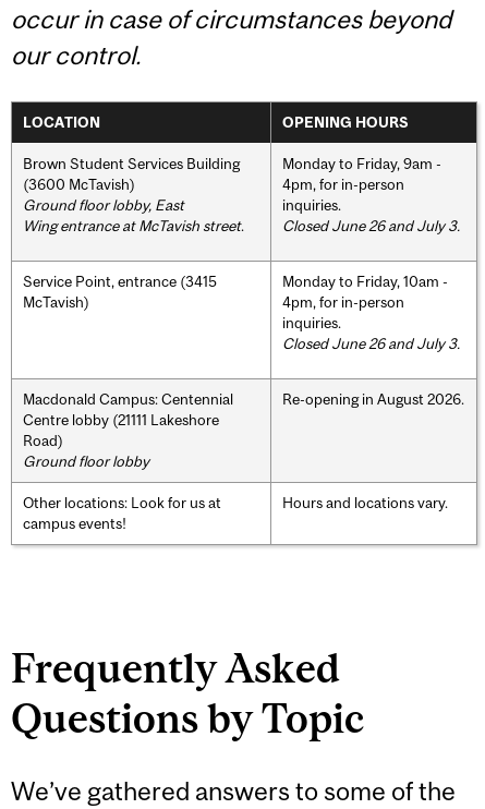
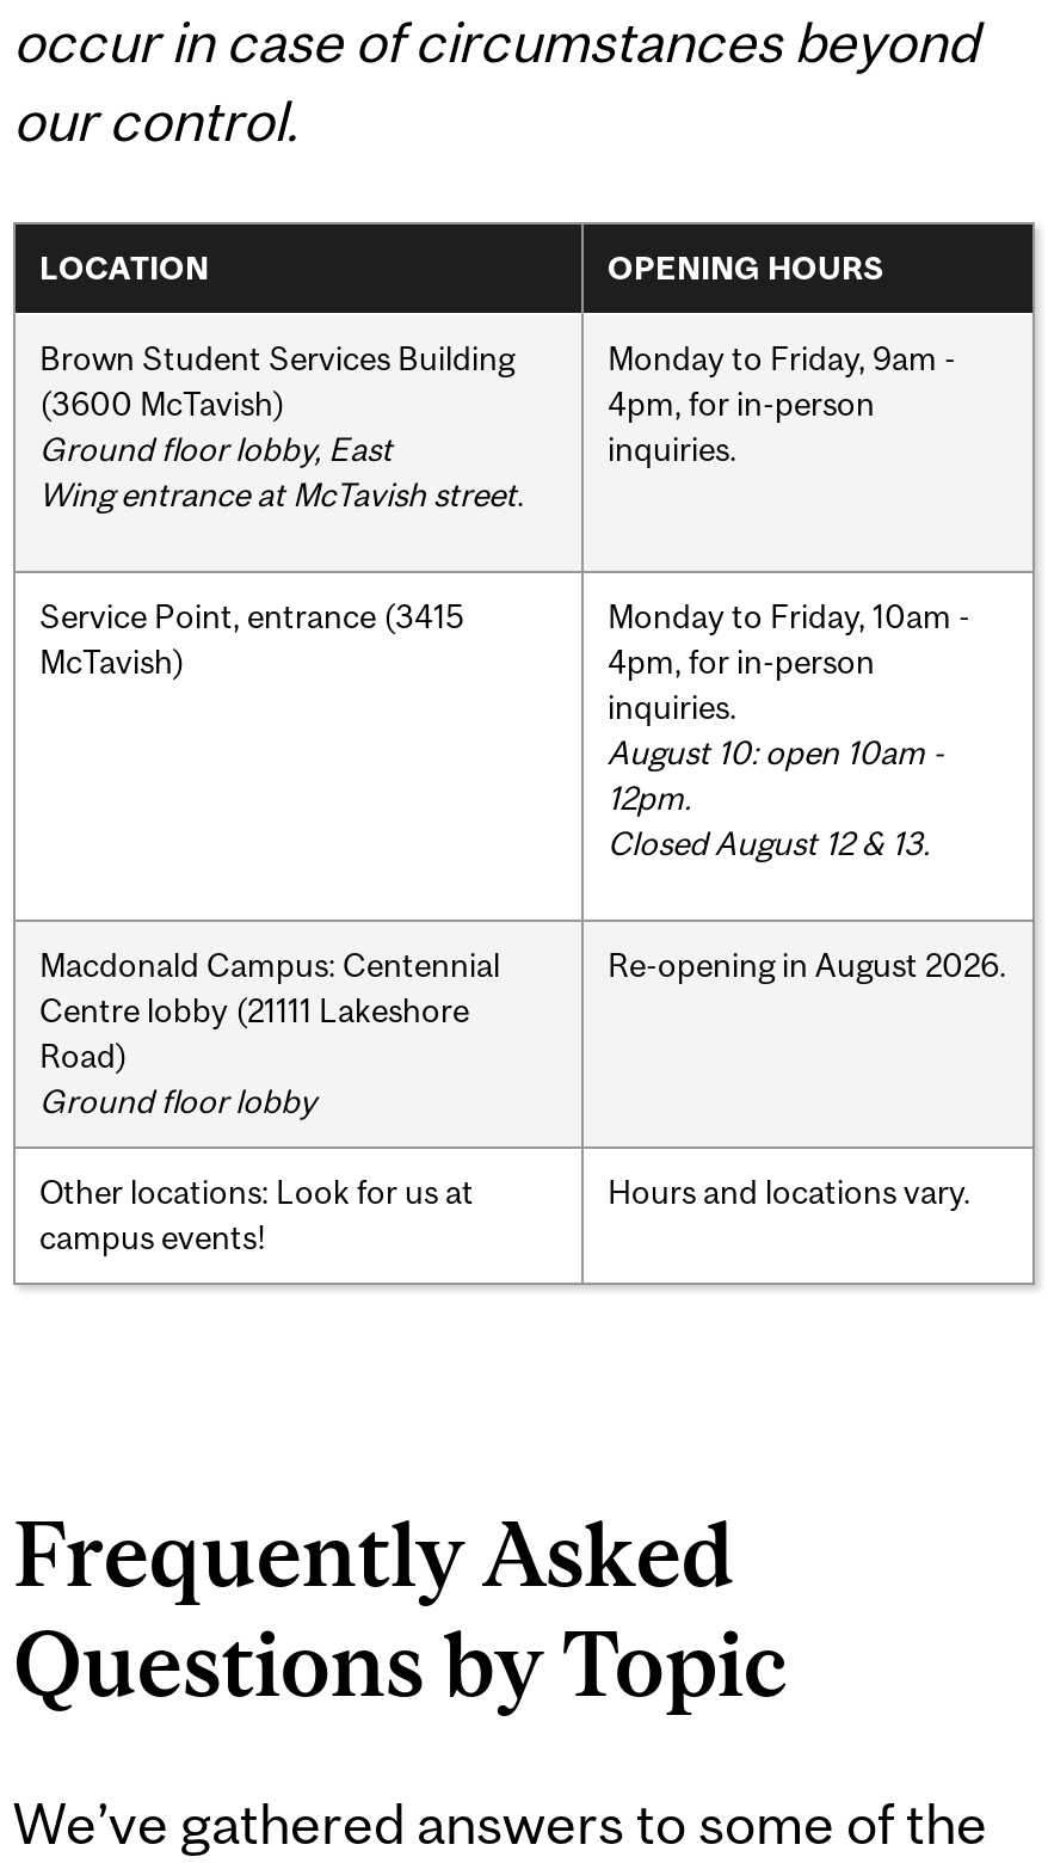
- Closed June 26 and July 3.

- Closed June 26 and July 3.
+ August 10: open 10am -
+ 12pm.
+ Closed August 12 & 13.
